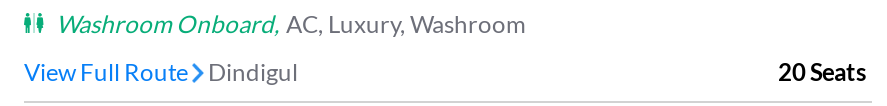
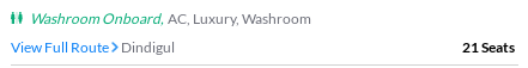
- 20 Seats
+ 21 Seats
